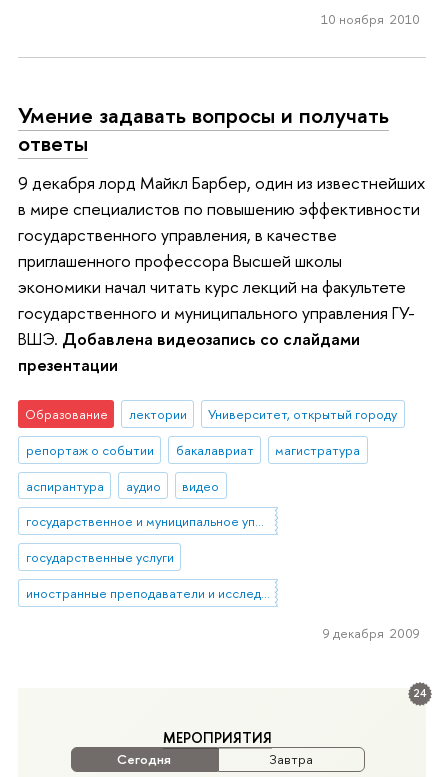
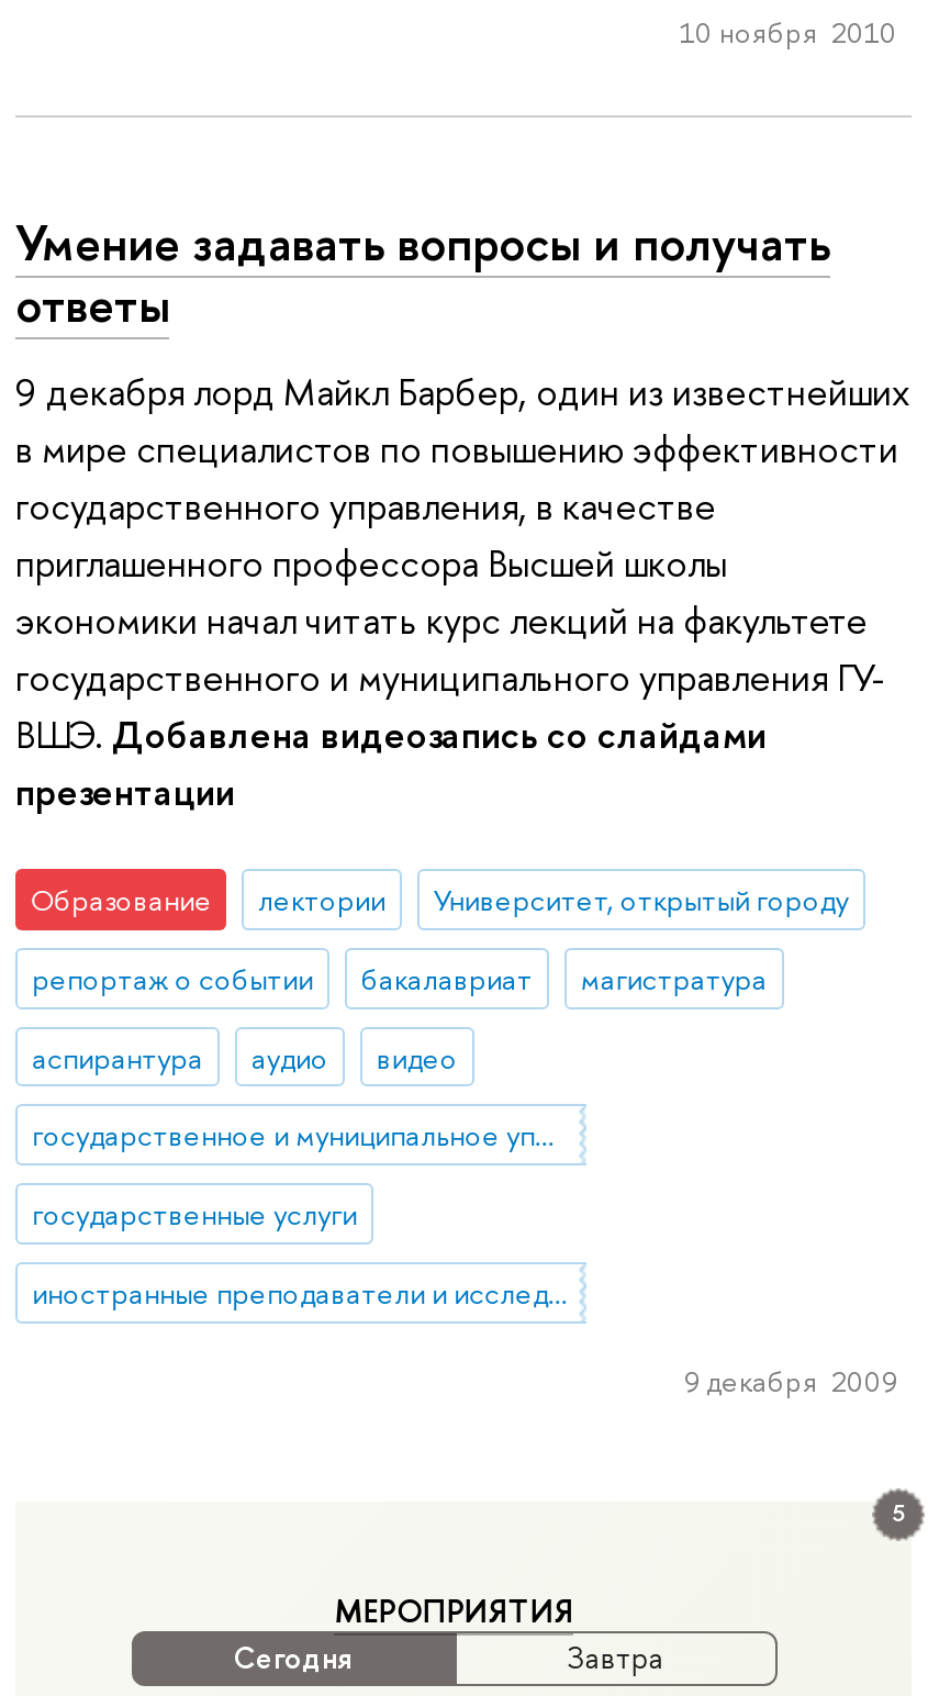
- 24
+ 5
